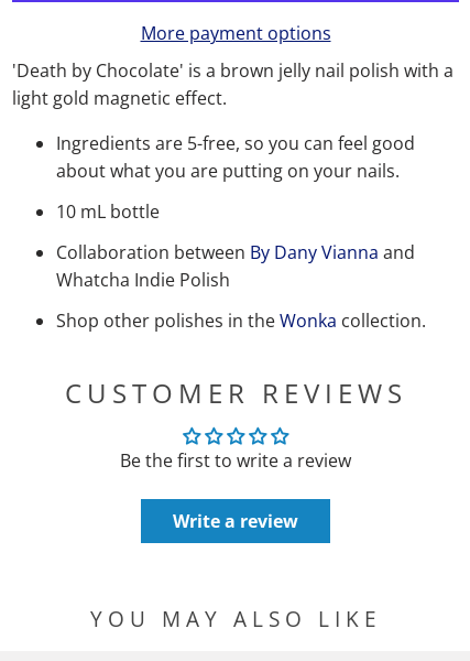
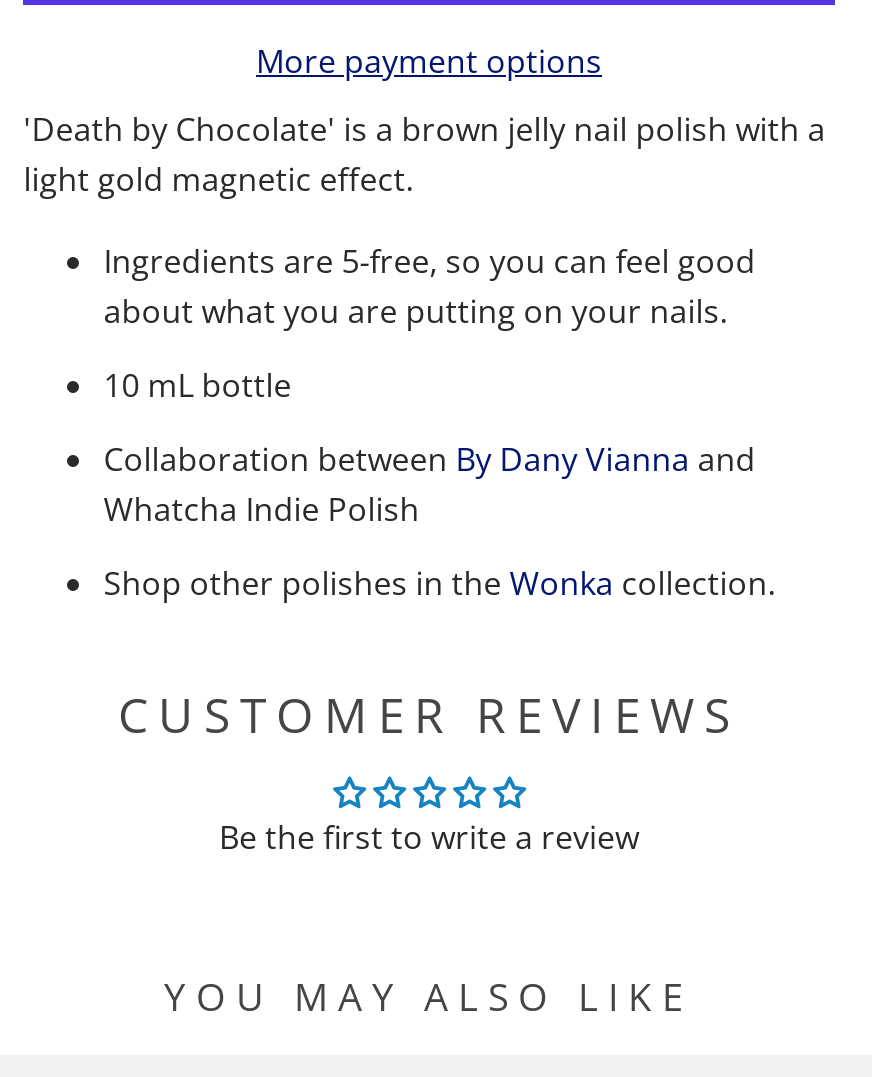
- Write a review
